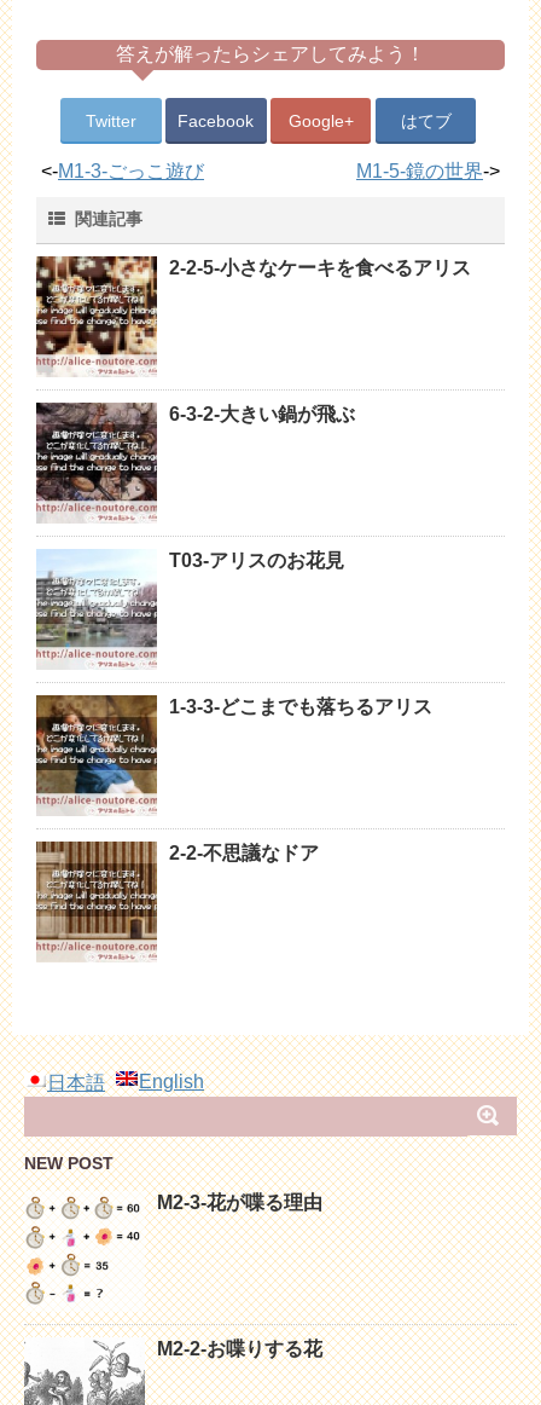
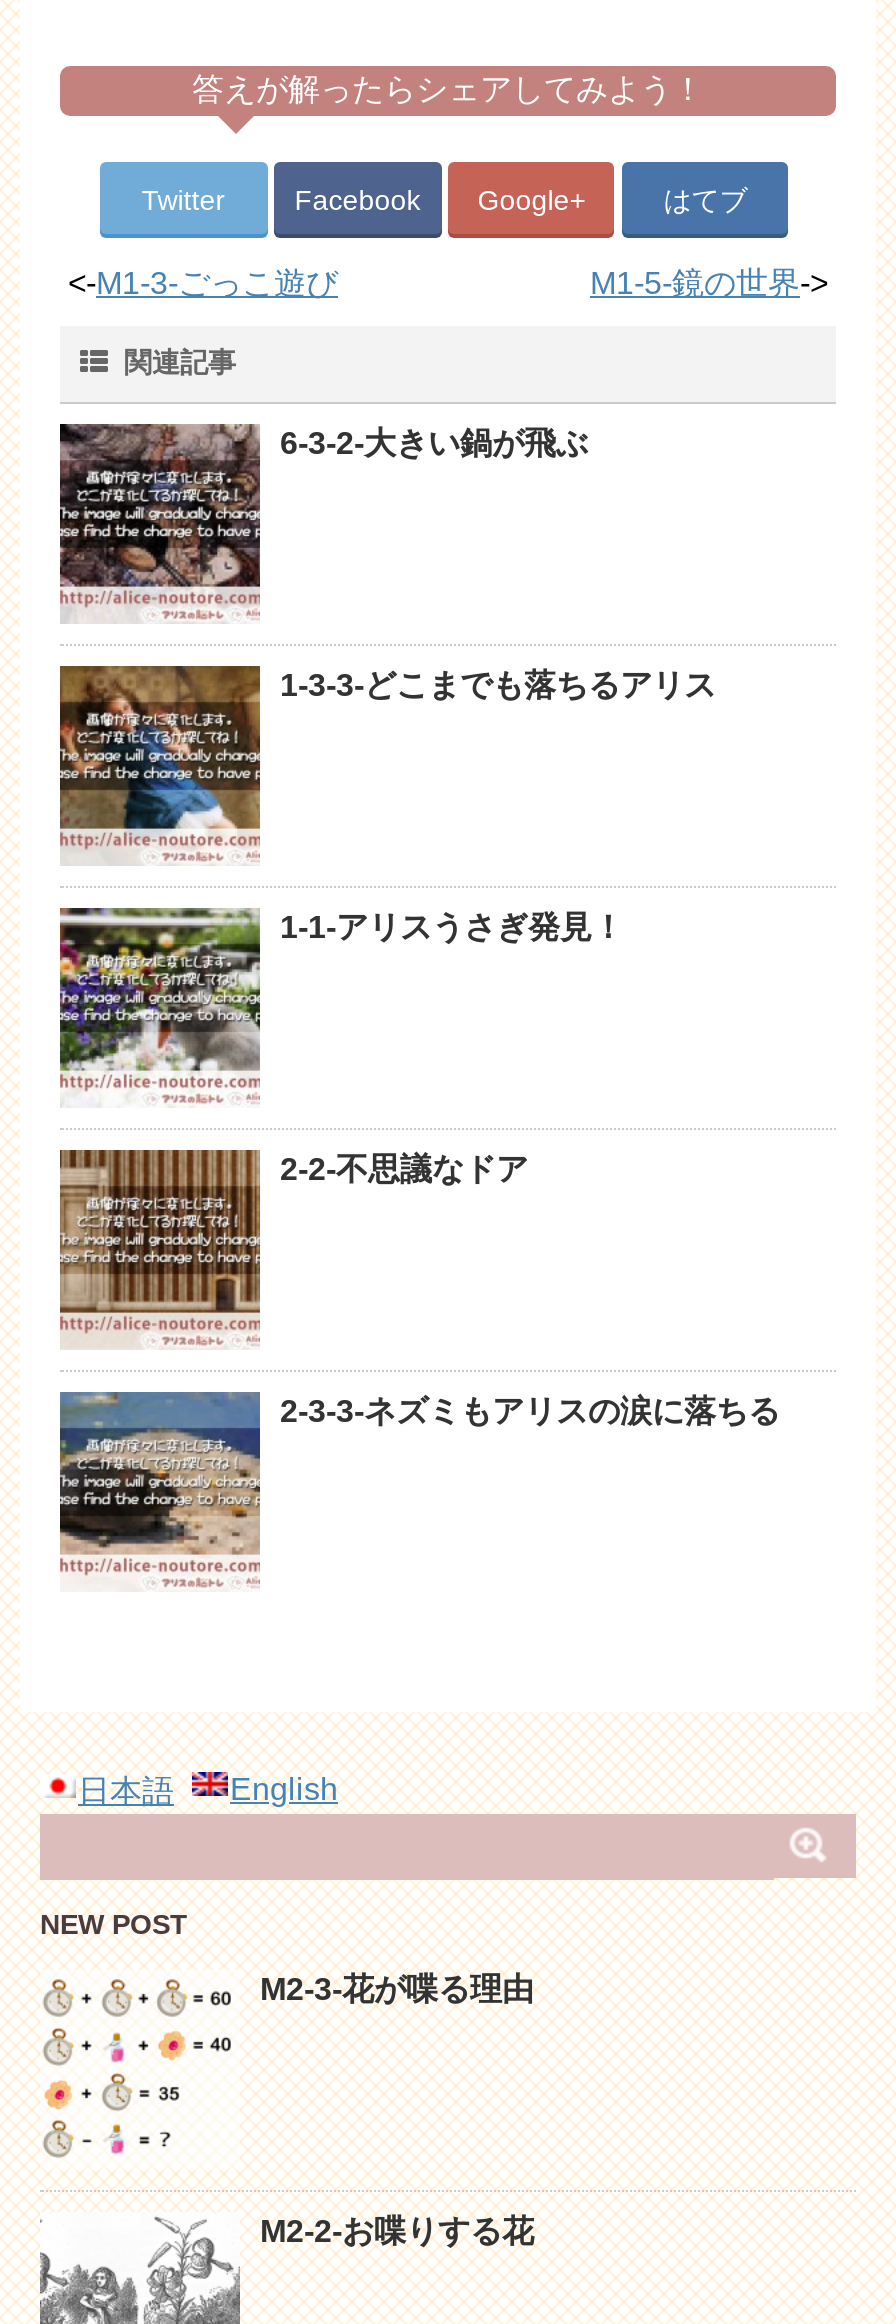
- [image]
- 2-2-5-小さなケーキを食べるアリス

moved up: [image] | 6-3-2-大きい鍋が飛ぶ

- [image]
- T03-アリスのお花見

moved up: [image] | 1-3-3-どこまでも落ちるアリス

+ [image]
+ 1-1-アリスうさぎ発見！

moved up: [image] | 2-2-不思議なドア

+ [image]
+ 2-3-3-ネズミもアリスの涙に落ちる
